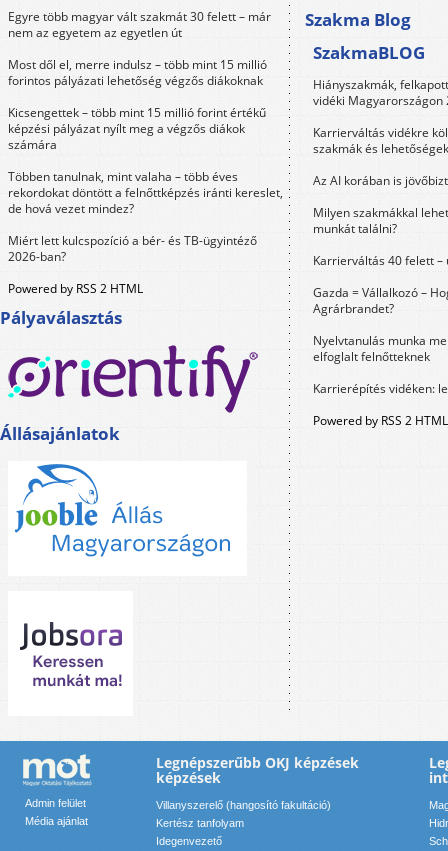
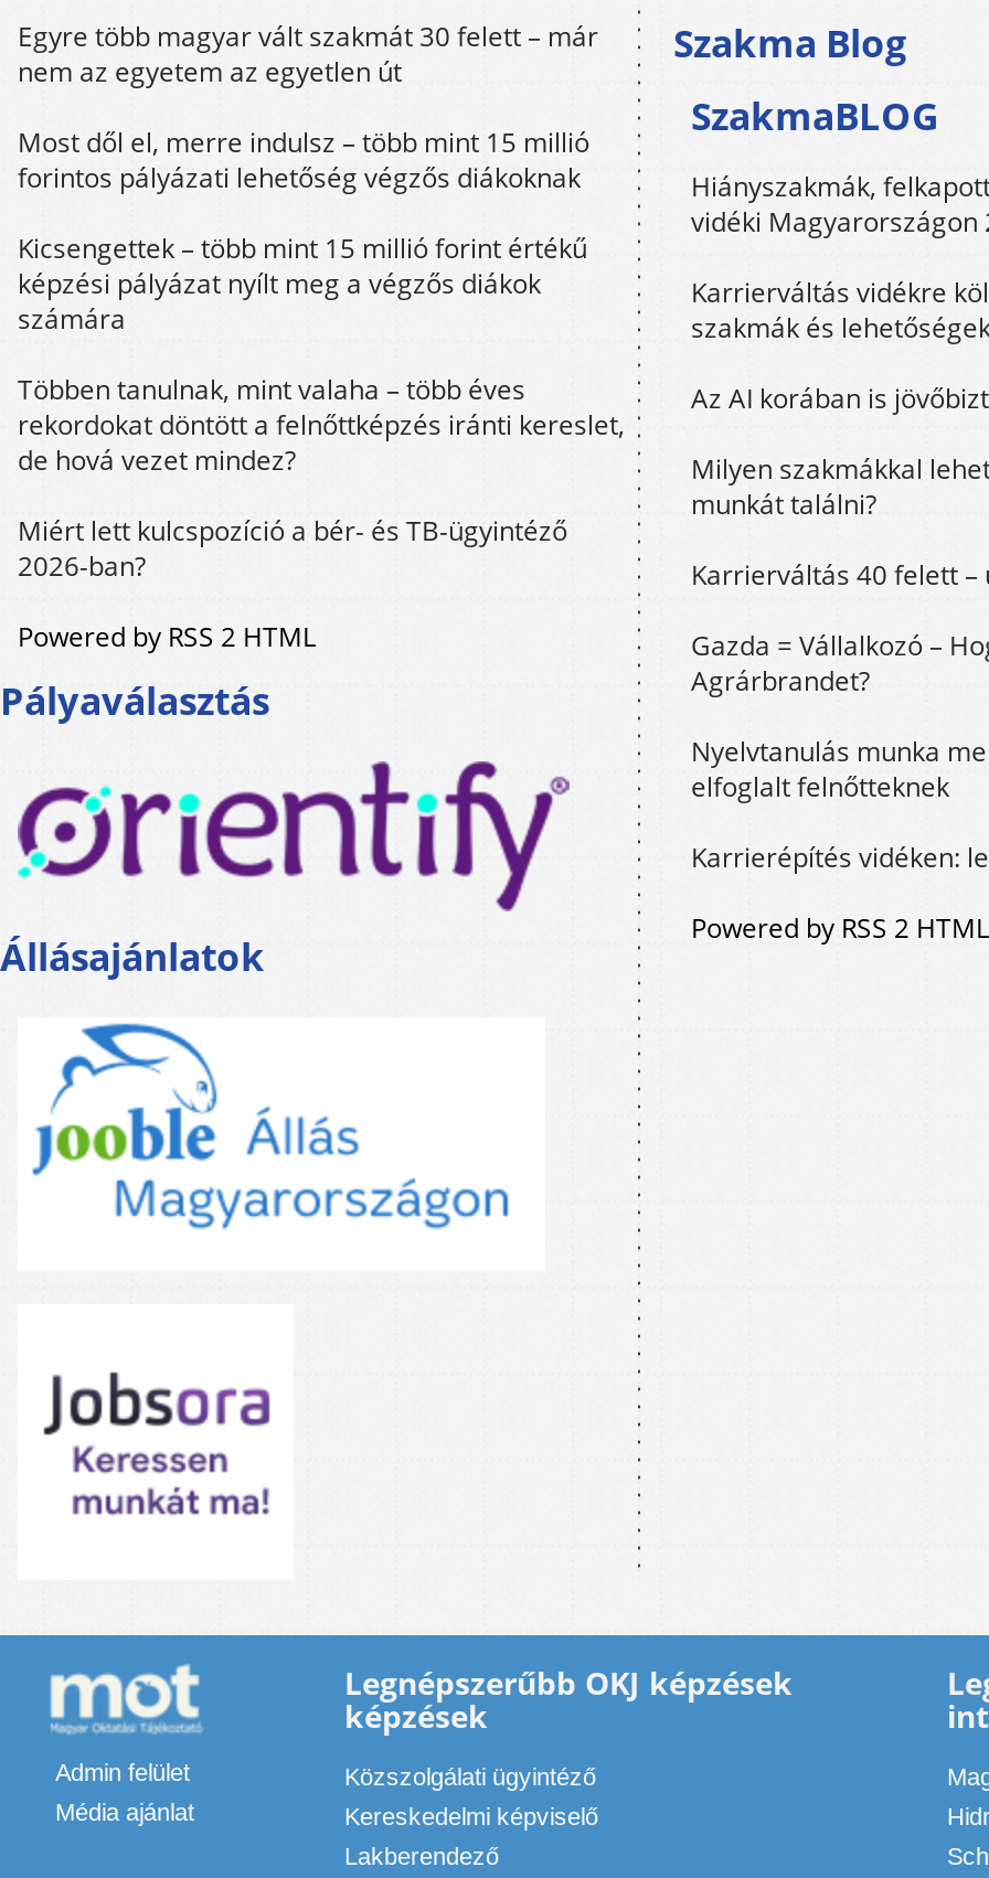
- Villanyszerelő (hangosító fakultáció)
+ Közszolgálati ügyintéző

- Kertész tanfolyam
+ Kereskedelmi képviselő

- Idegenvezető
+ Lakberendező
